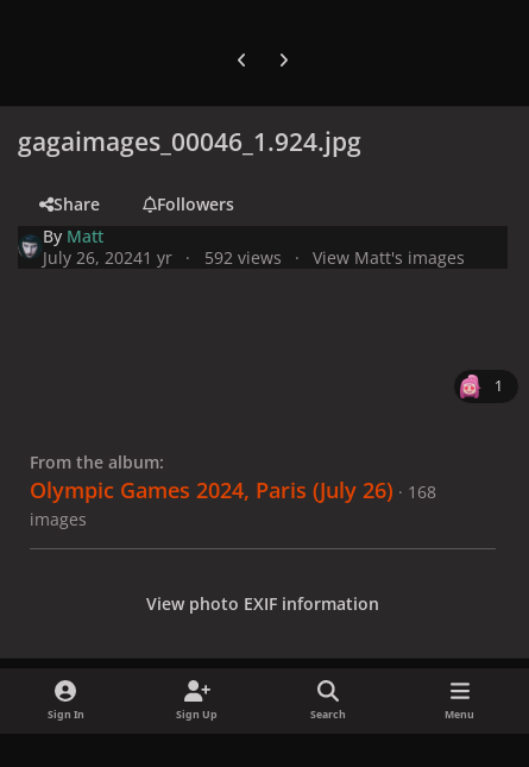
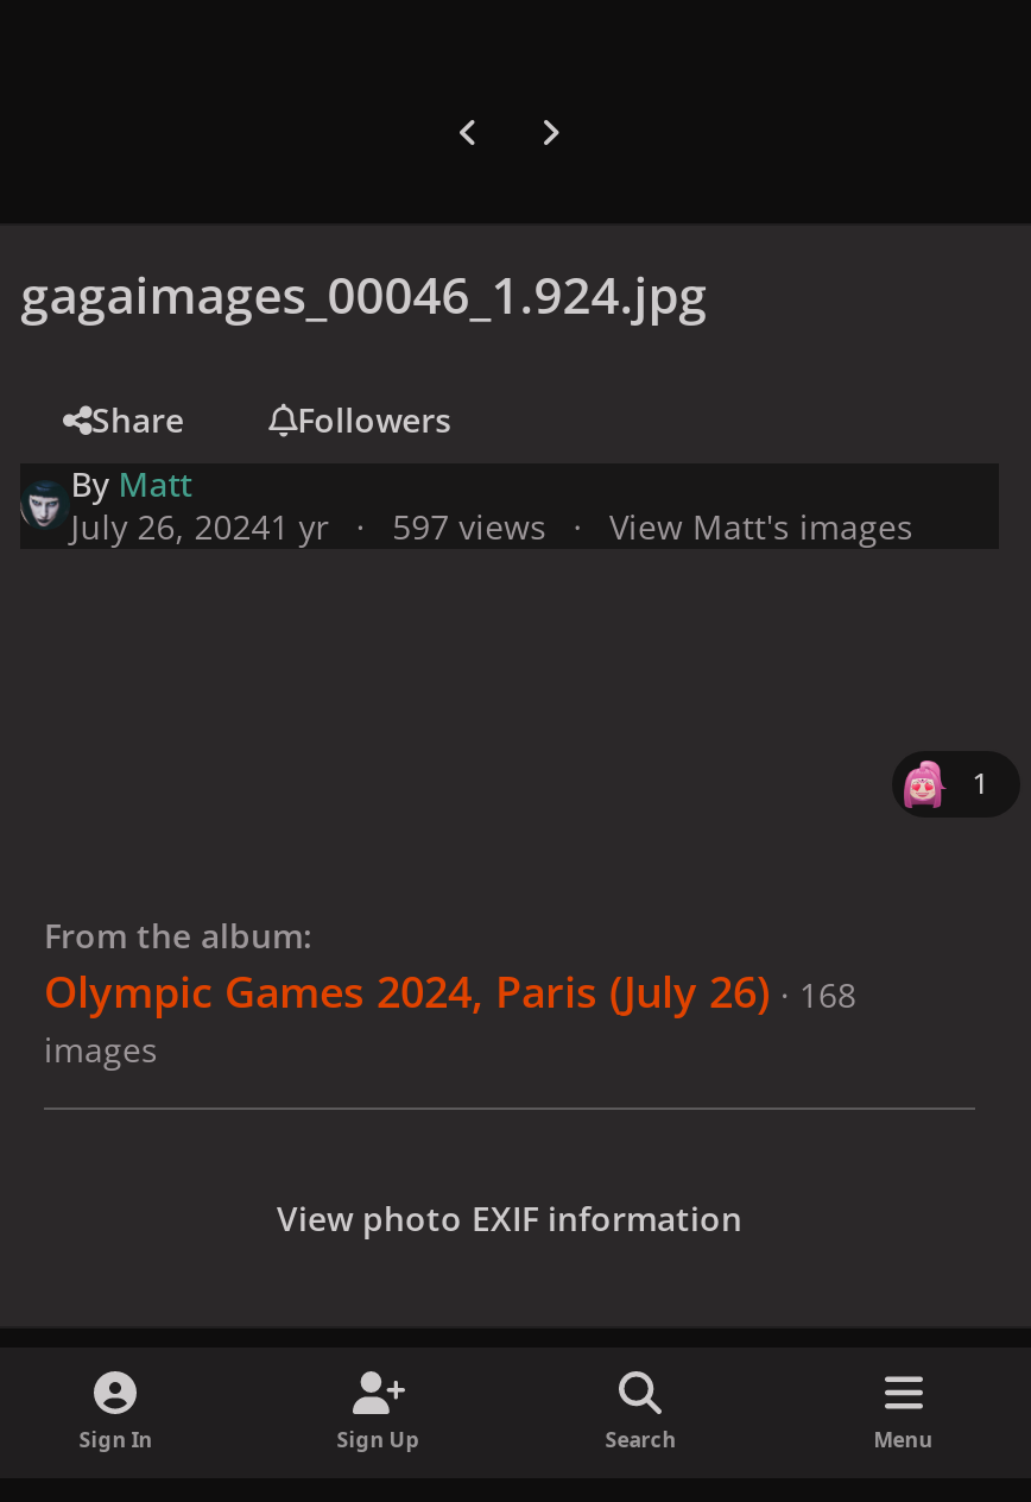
- July 26, 20241 yr 592 views View Matt's images
+ July 26, 20241 yr 597 views View Matt's images
